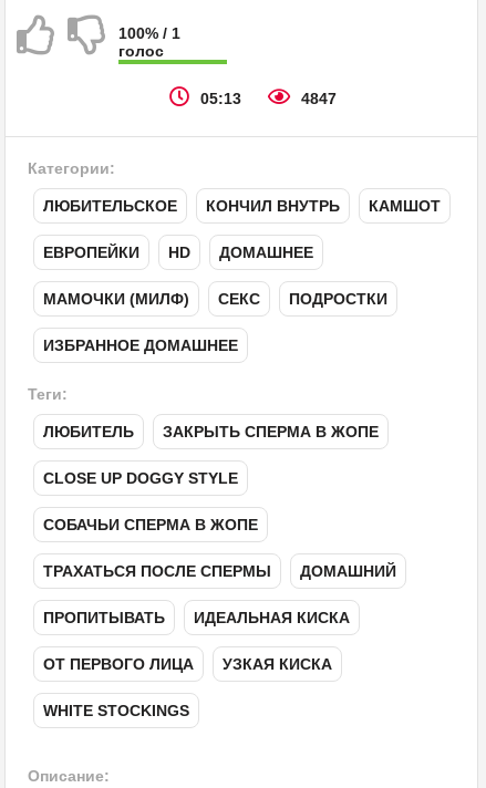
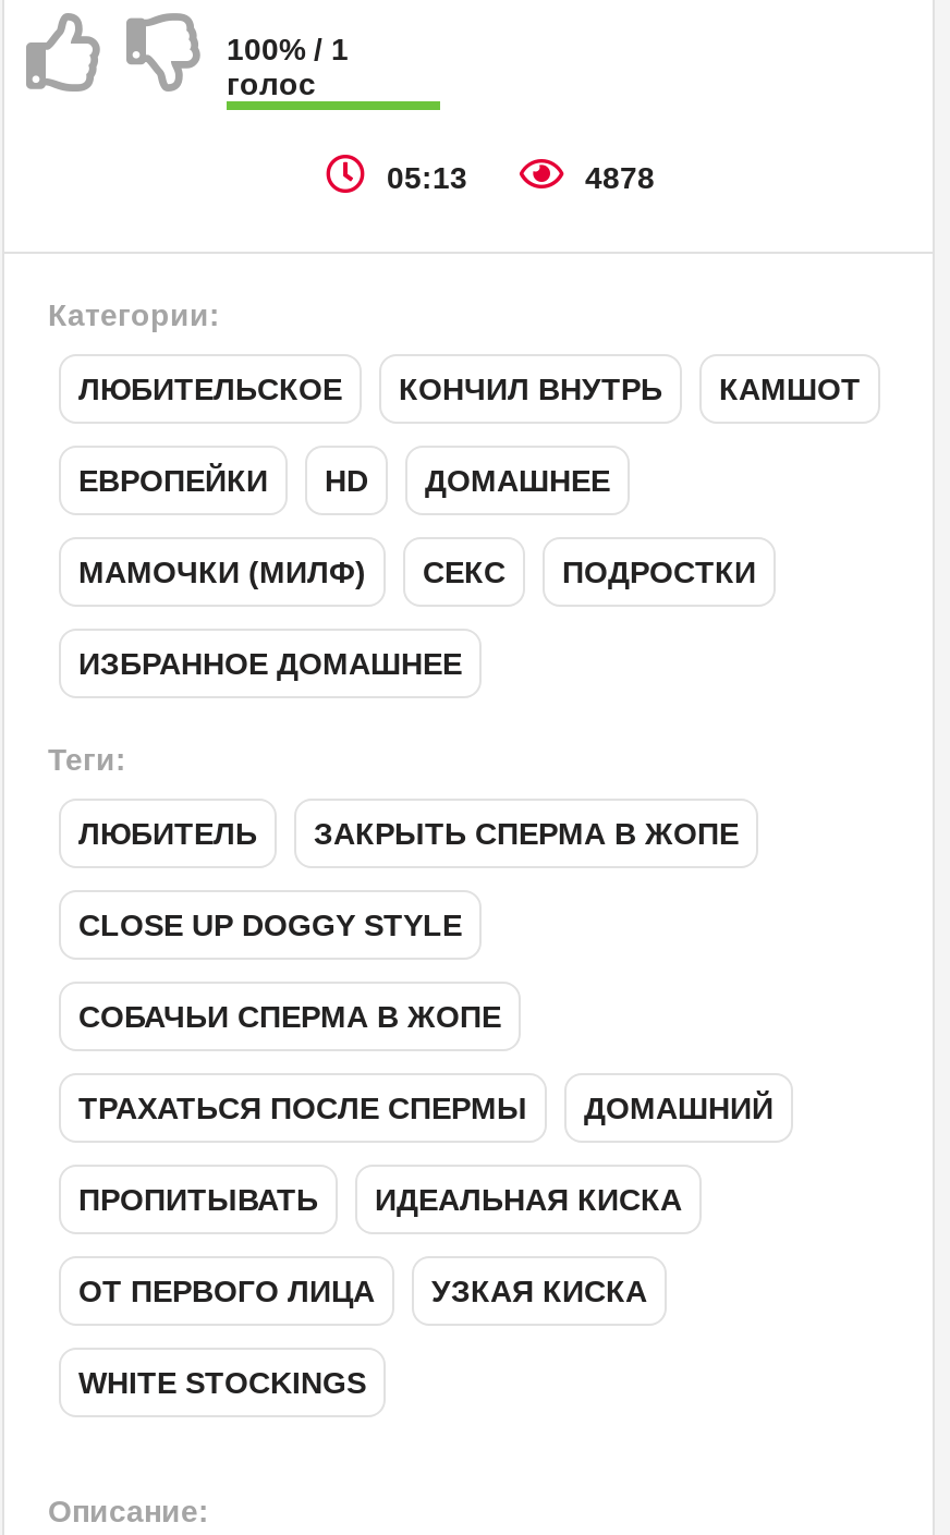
- 4847
+ 4878
